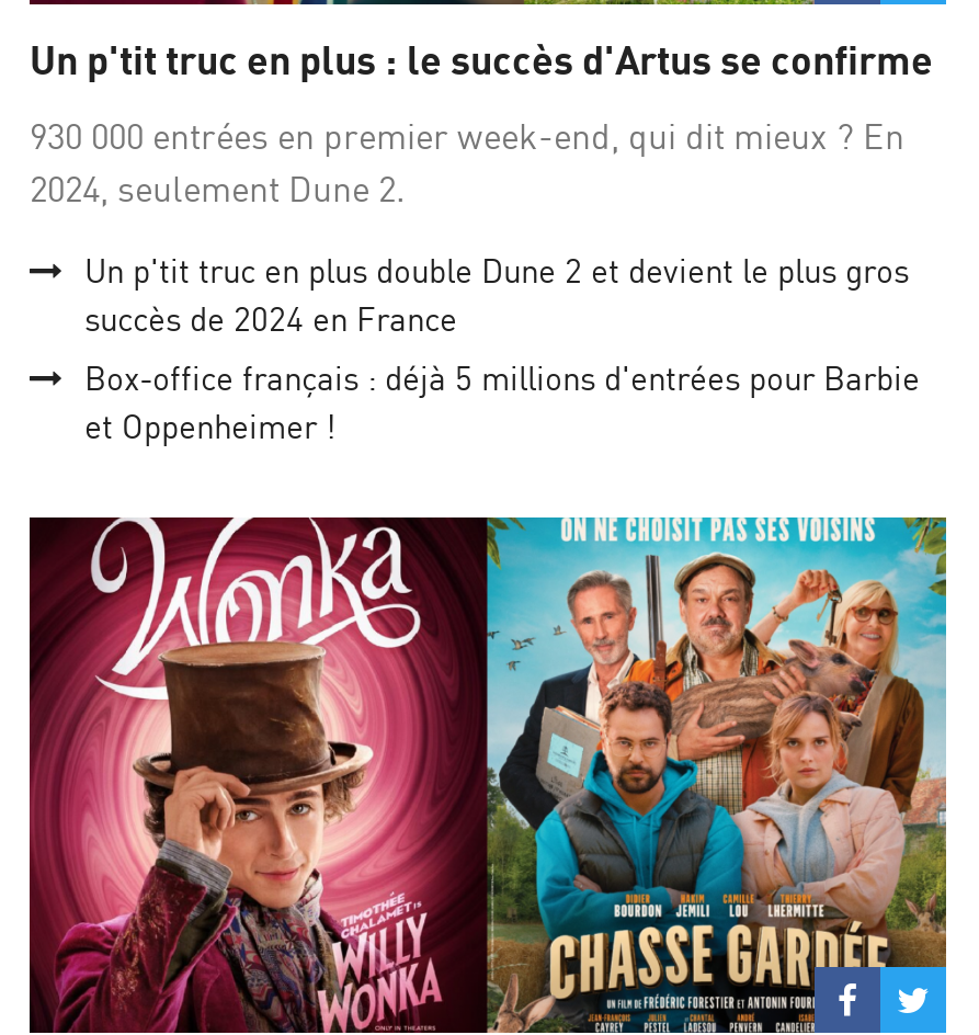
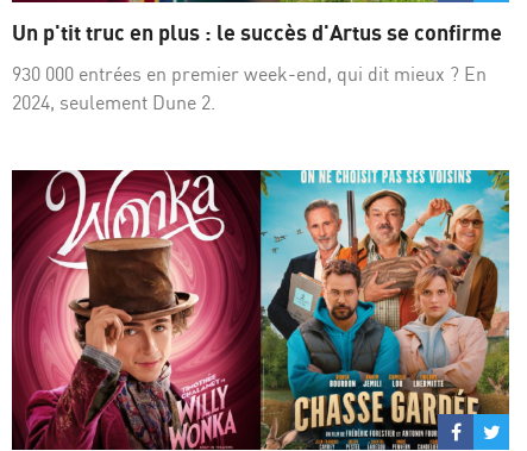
- Un p'tit truc en plus double Dune 2 et devient le plus gros
- succès de 2024 en France
- Box-office français : déjà 5 millions d'entrées pour Barbie
- et Oppenheimer !
